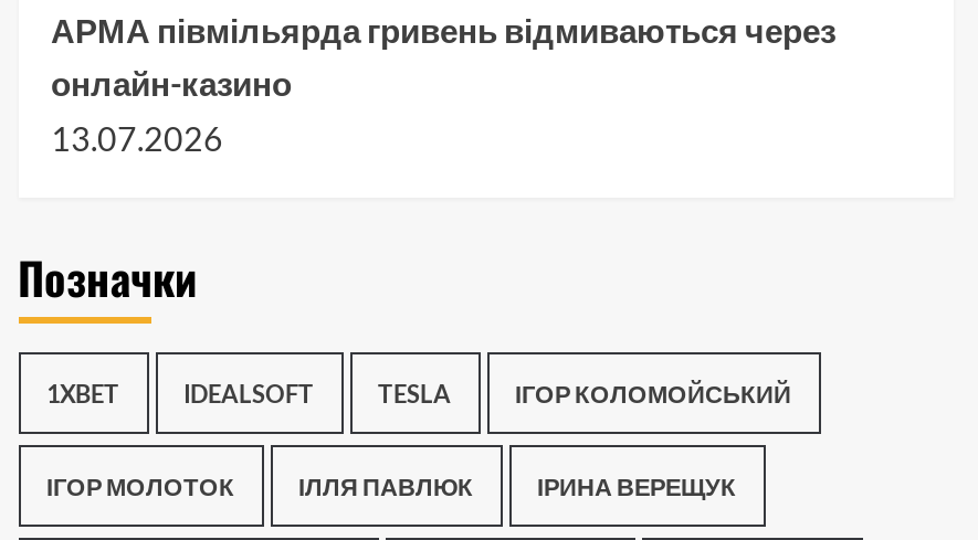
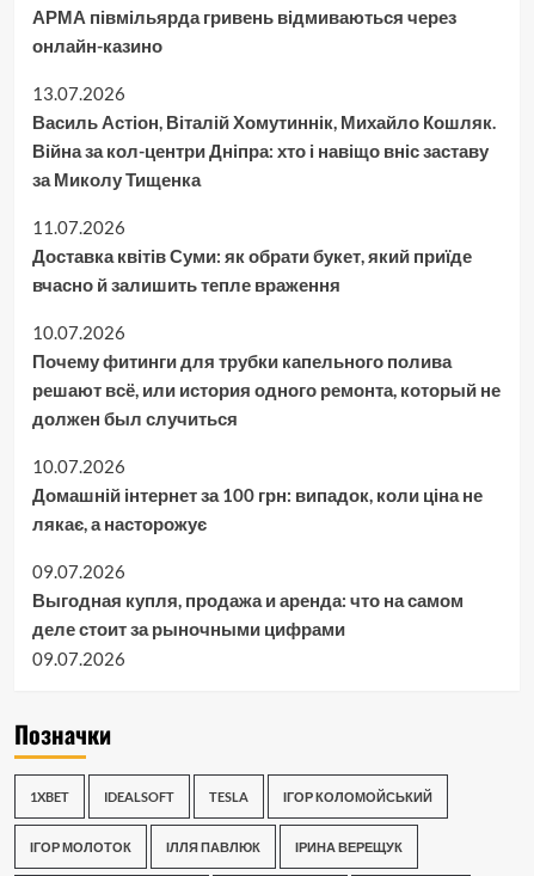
+ Василь Астіон, Віталій Хомутиннік, Михайло Кошляк.
+ Війна за кол-центри Дніпра: хто і навіщо вніс заставу
+ за Миколу Тищенка
+ 11.07.2026
+ Доставка квітів Суми: як обрати букет, який приїде
+ вчасно й залишить тепле враження
+ 10.07.2026
+ Почему фитинги для трубки капельного полива
+ решают всё, или история одного ремонта, который не
+ должен был случиться
+ 10.07.2026
+ Домашній інтернет за 100 грн: випадок, коли ціна не
+ лякає, а насторожує
+ 09.07.2026
+ Выгодная купля, продажа и аренда: что на самом
+ деле стоит за рыночными цифрами
+ 09.07.2026
